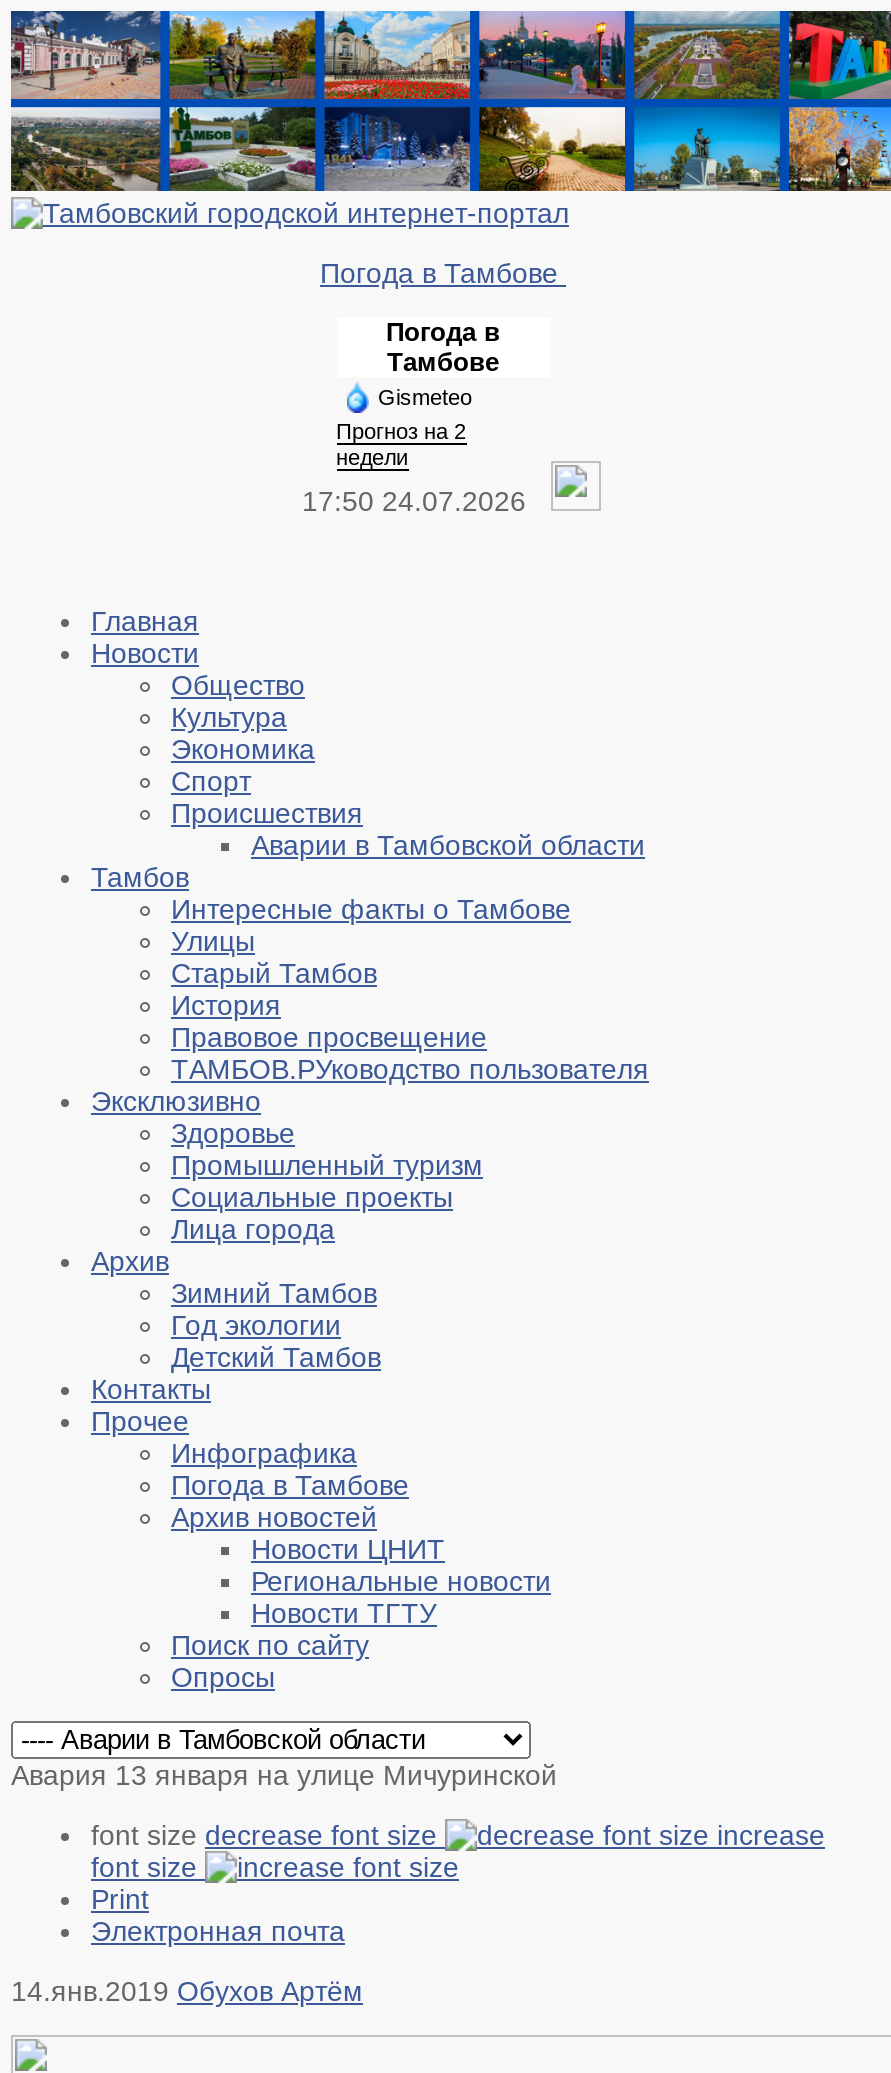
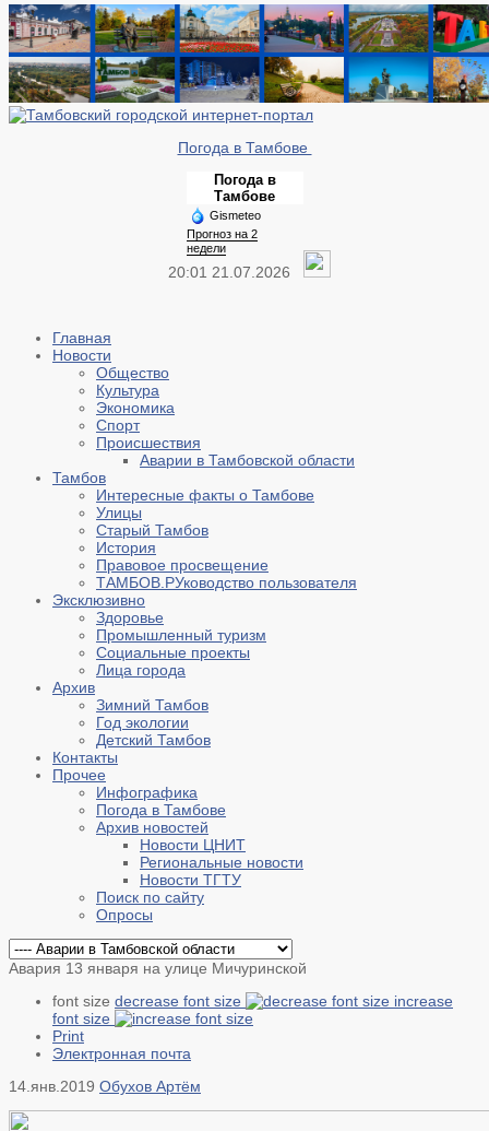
- 17:50 24.07.2026
+ 20:01 21.07.2026
